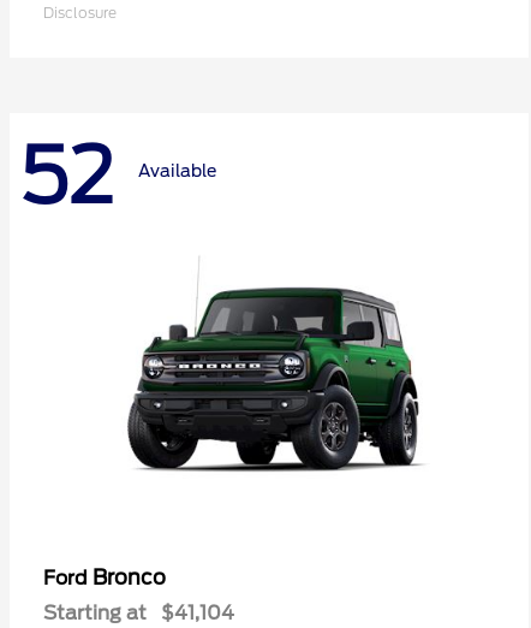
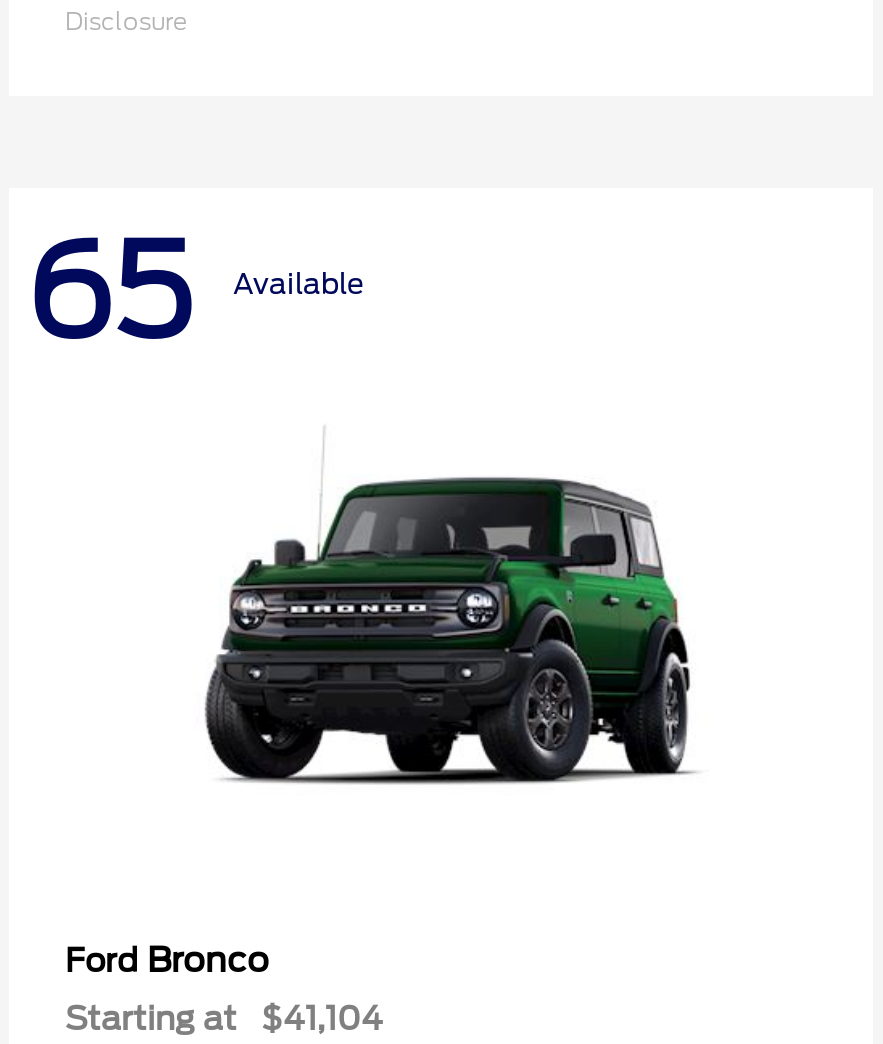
- 52 Available
+ 65 Available
